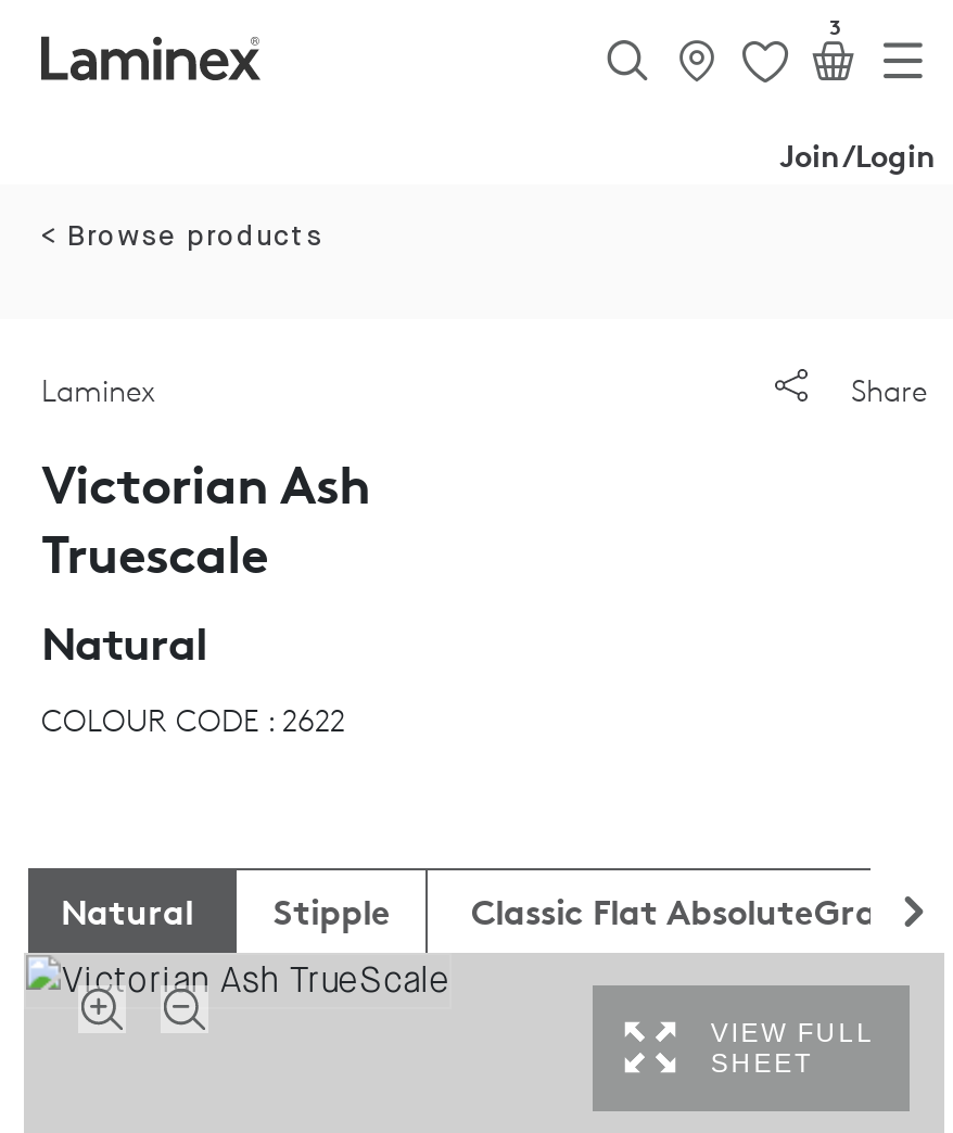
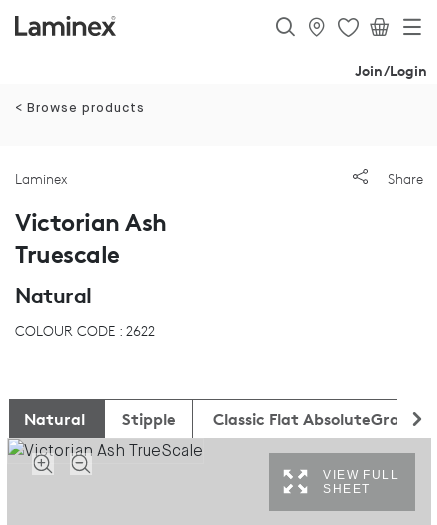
- 3
